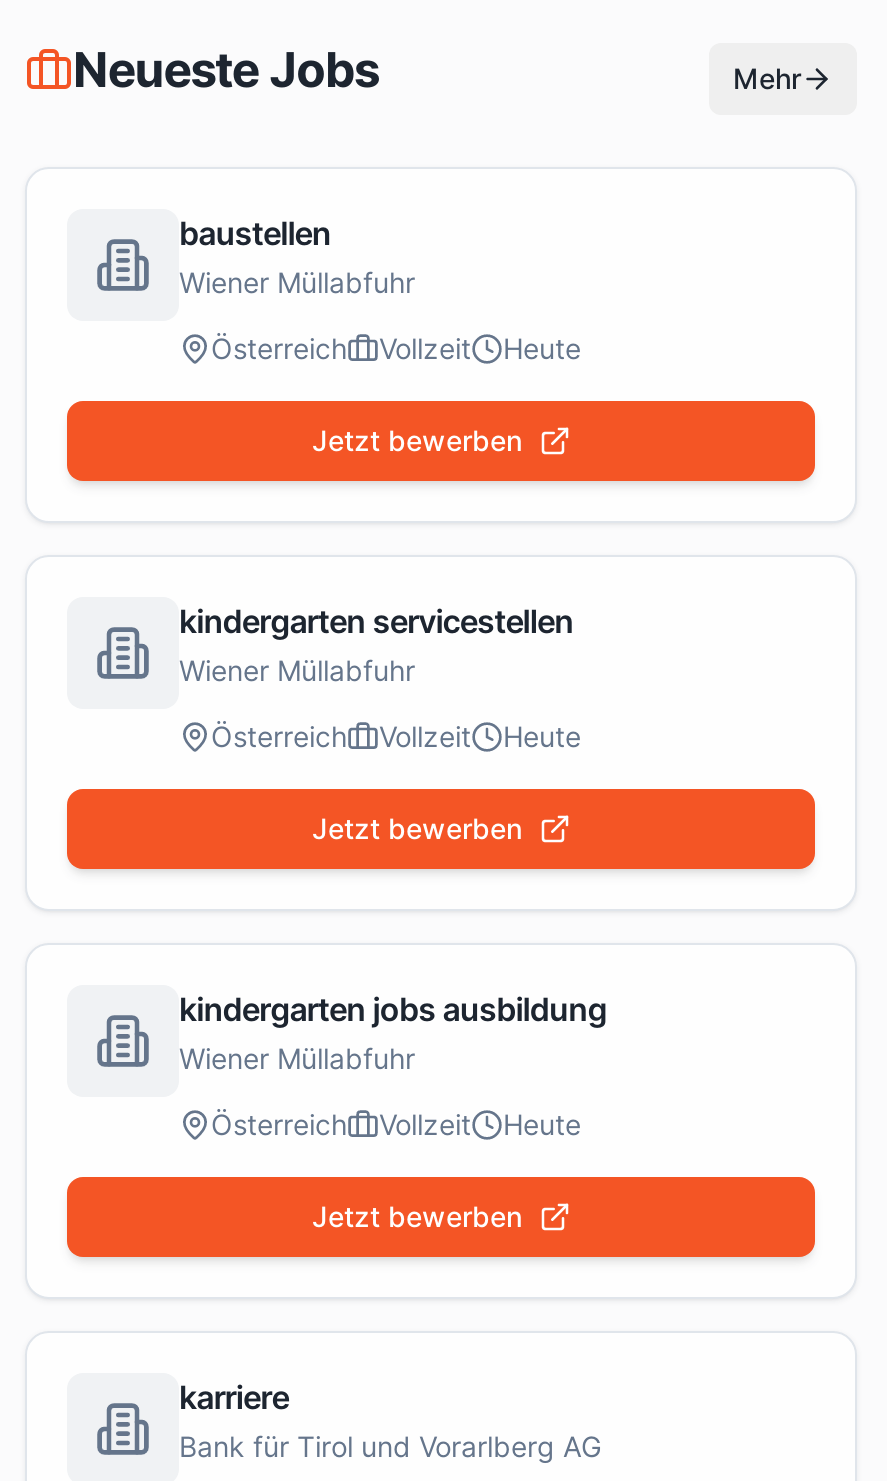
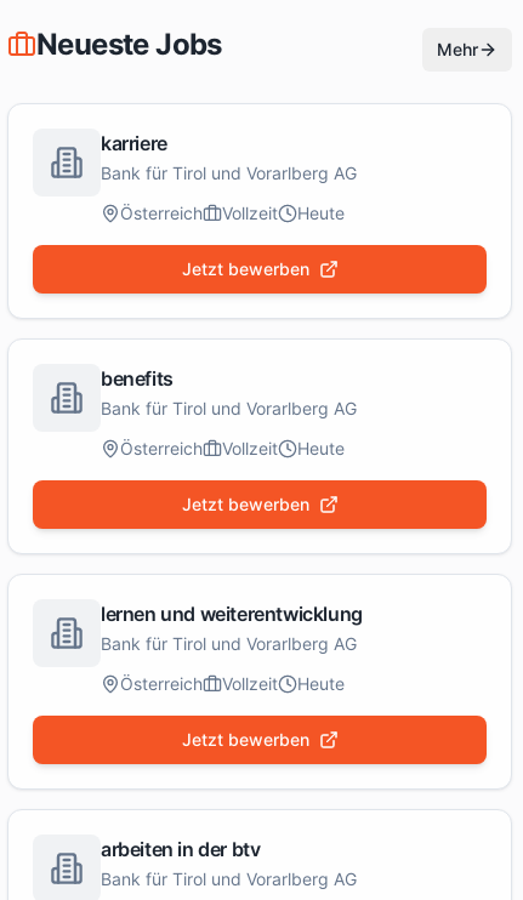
- baustellen
- Wiener Müllabfuhr
+ karriere
+ Bank für Tirol und Vorarlberg AG

- kindergarten servicestellen
- Wiener Müllabfuhr
+ benefits
+ Bank für Tirol und Vorarlberg AG

- kindergarten jobs ausbildung
- Wiener Müllabfuhr
+ lernen und weiterentwicklung
+ Bank für Tirol und Vorarlberg AG

- karriere
+ arbeiten in der btv
